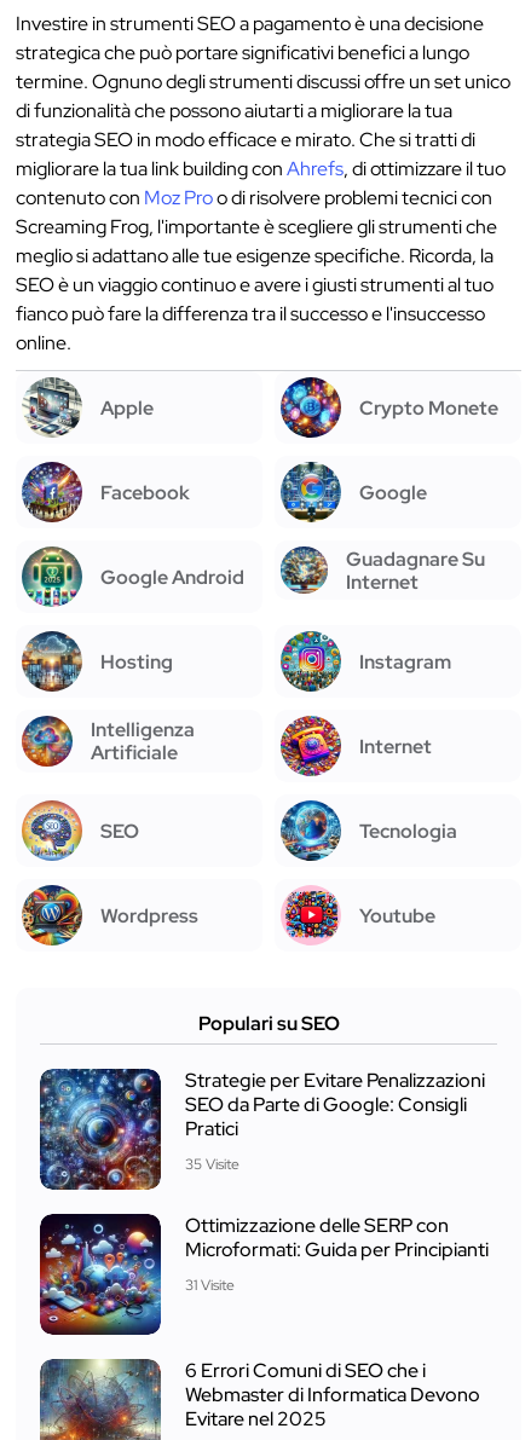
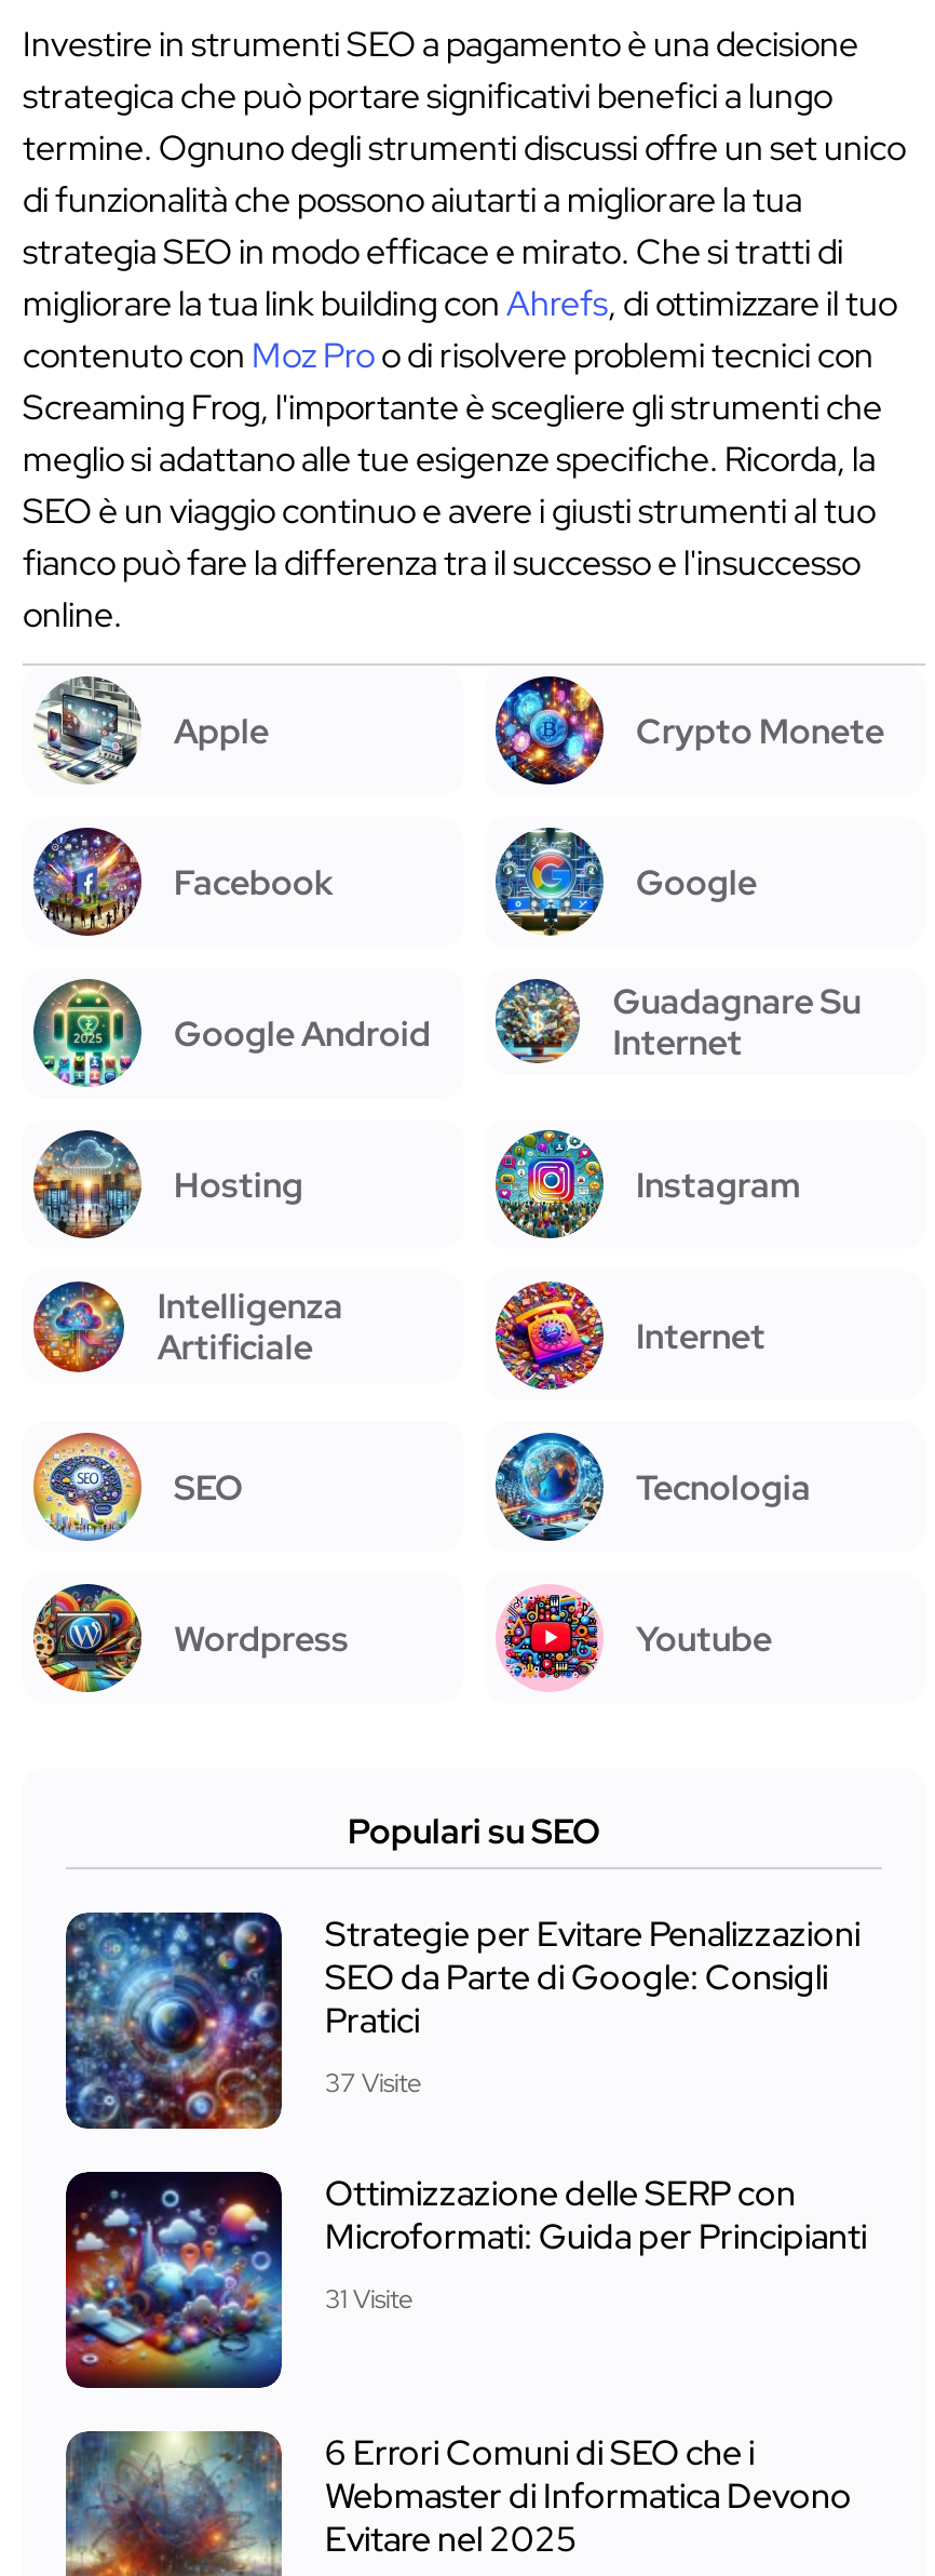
- 35 Visite
+ 37 Visite
